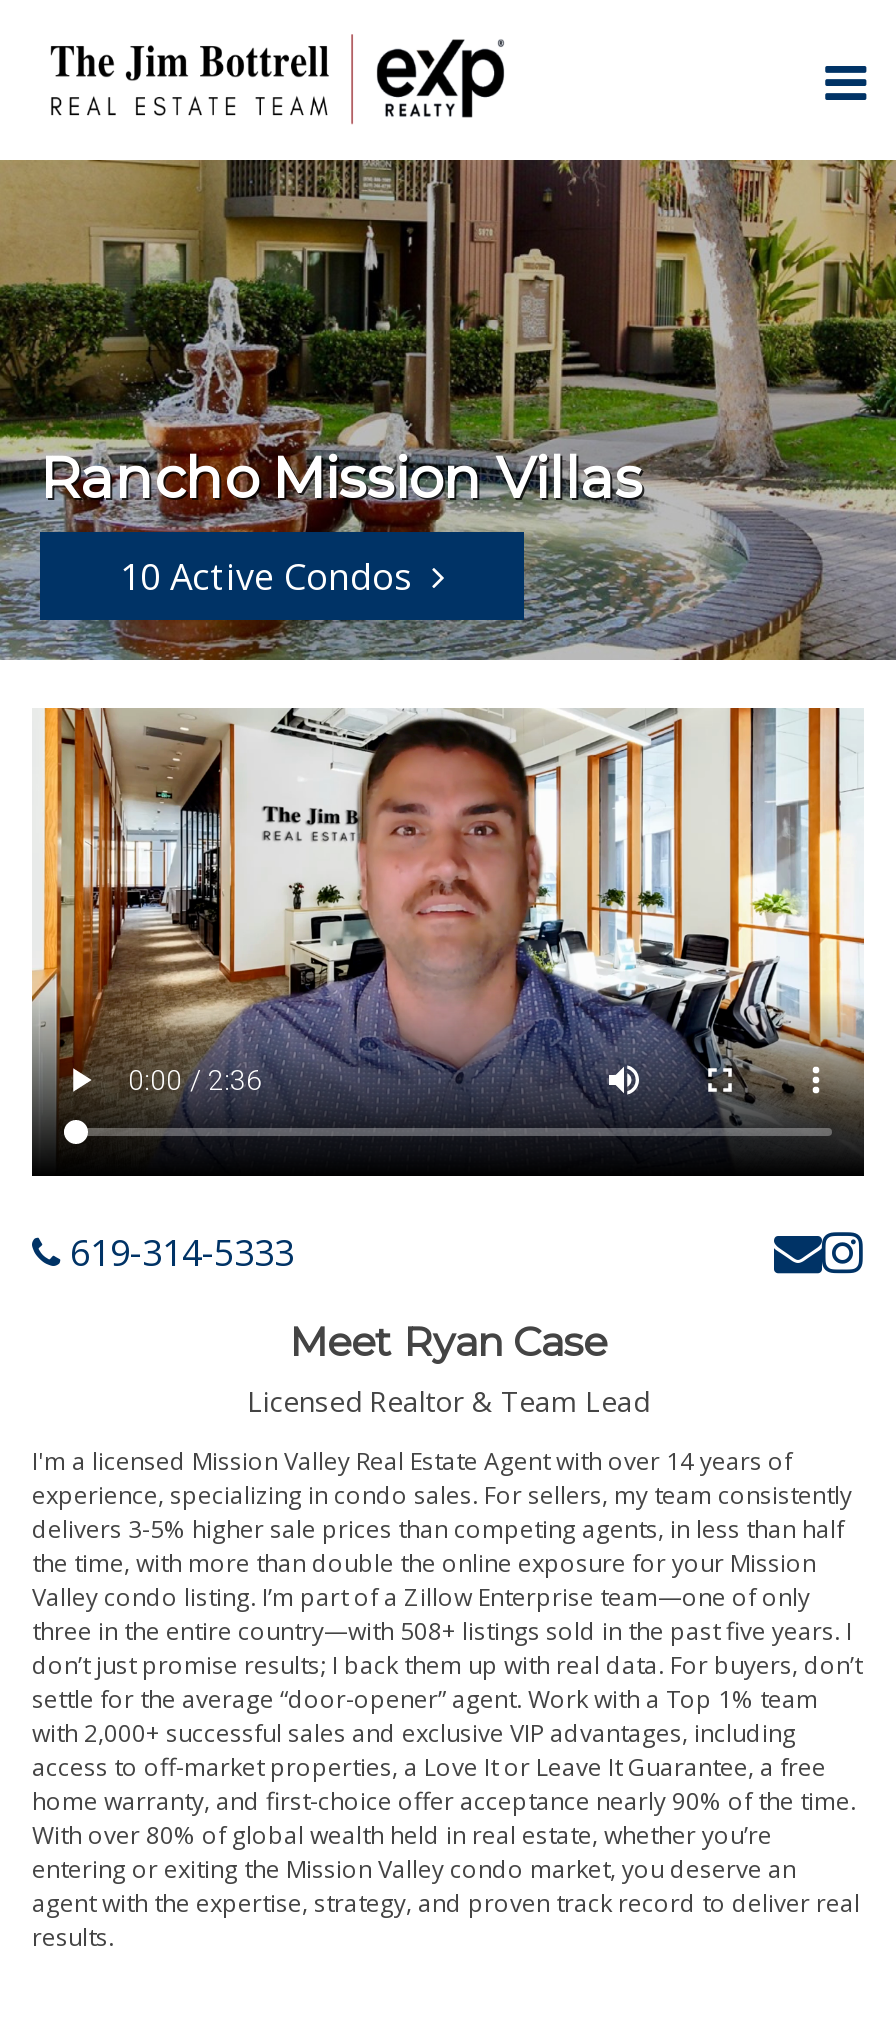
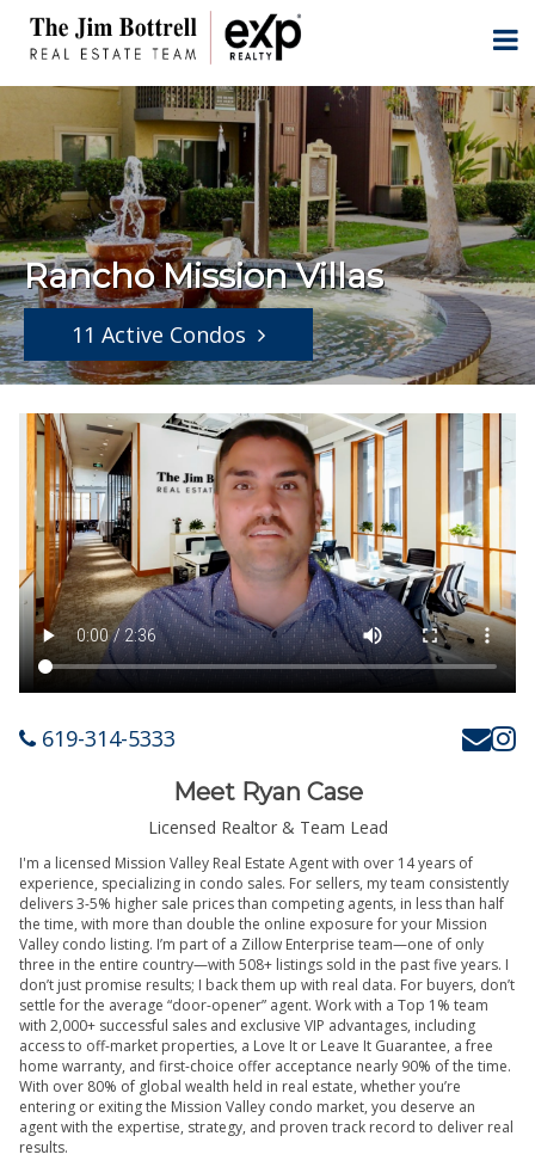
- 10 Active Condos
+ 11 Active Condos
